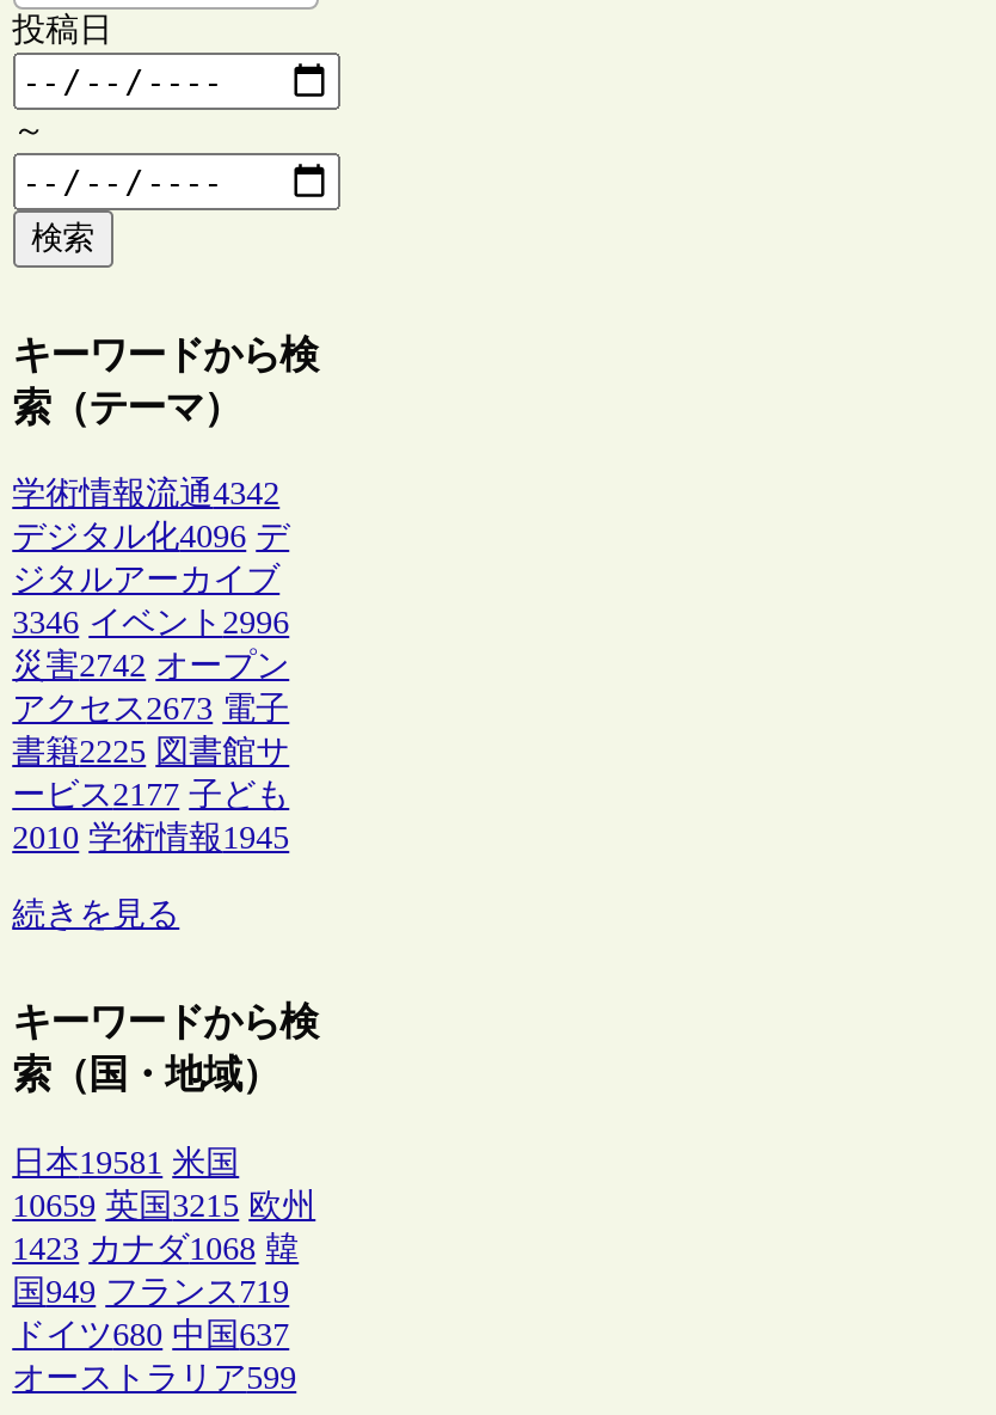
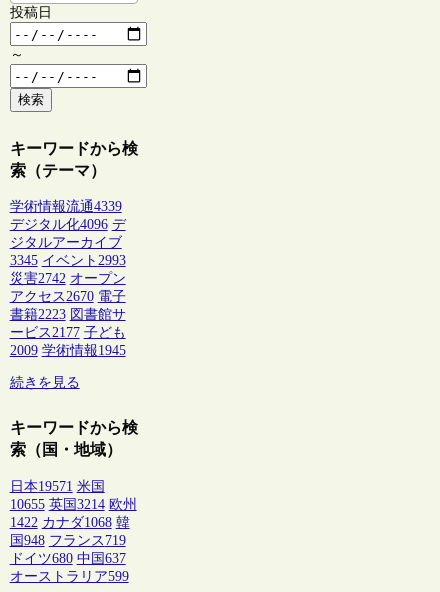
- 学術情報流通4342
+ 学術情報流通4339

- 3346 イベント2996
+ 3345 イベント2993

- アクセス2673 電子
+ アクセス2670 電子

- 書籍2225 図書館サ
+ 書籍2223 図書館サ

- 2010 学術情報1945
+ 2009 学術情報1945

- 日本19581 米国
+ 日本19571 米国

- 10659 英国3215 欧州
+ 10655 英国3214 欧州

- 1423 カナダ1068 韓
+ 1422 カナダ1068 韓

- 国949 フランス719
+ 国948 フランス719
